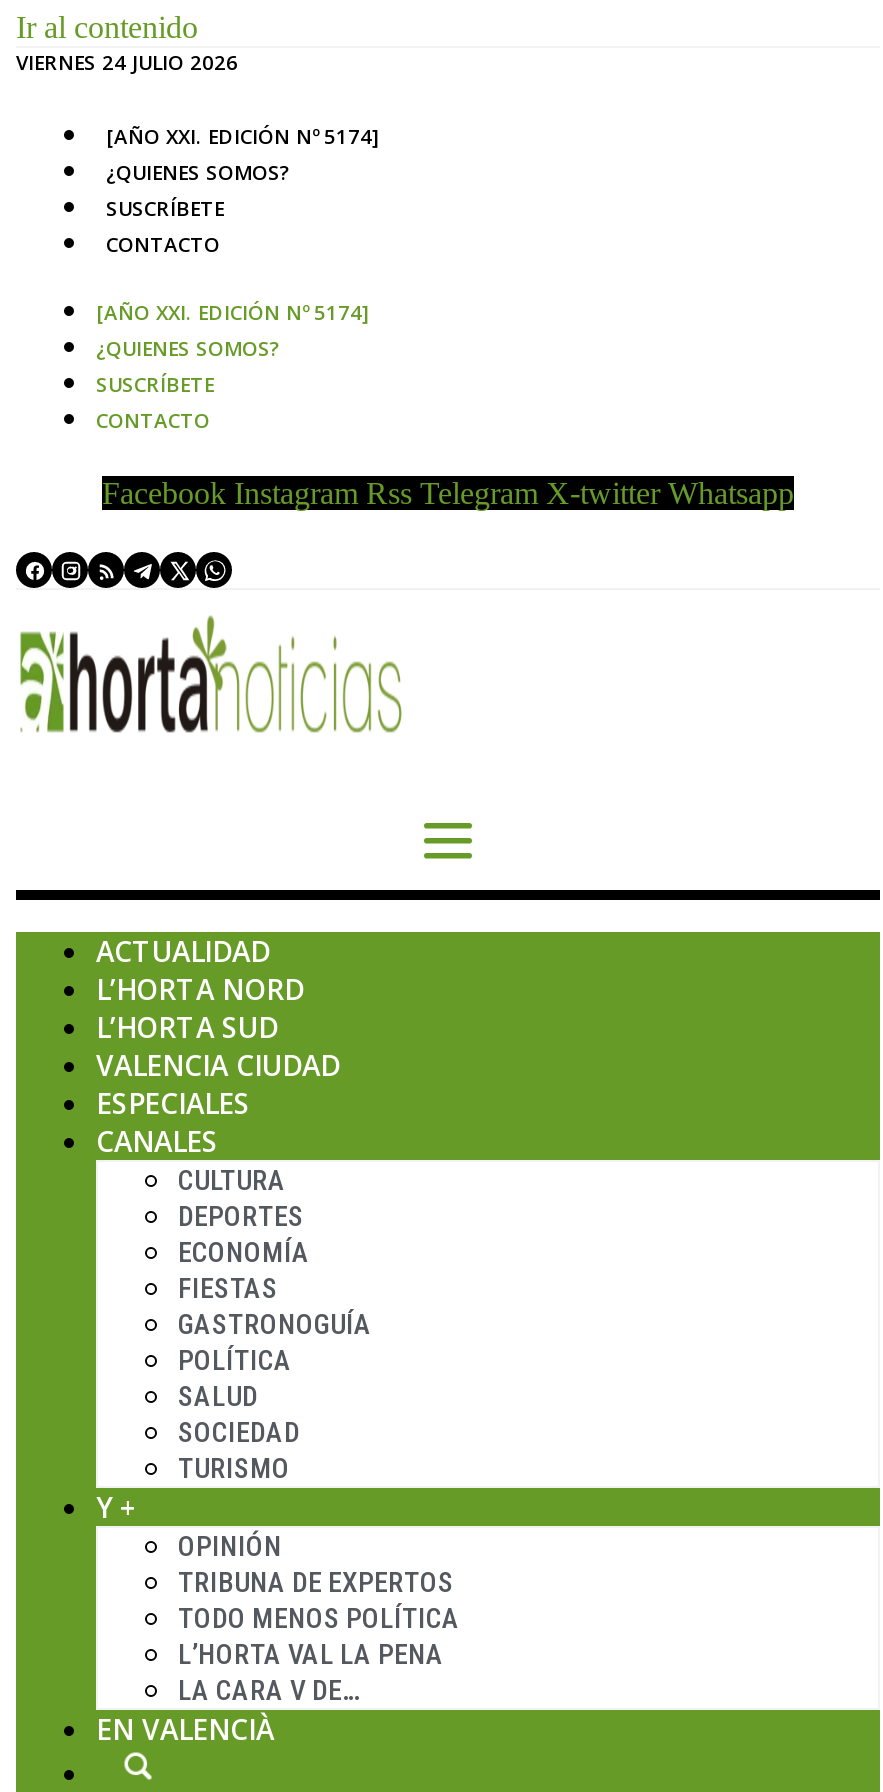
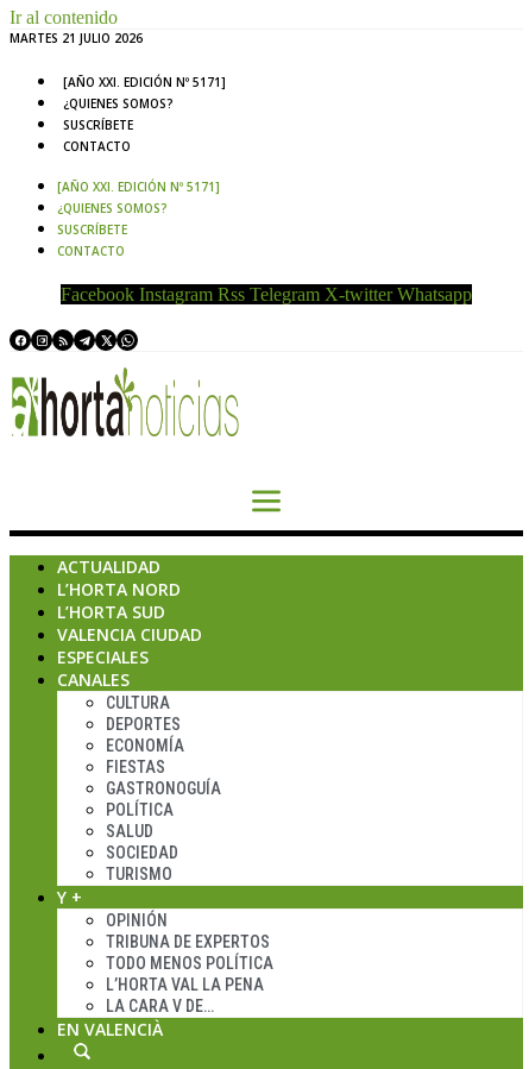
- VIERNES 24 JULIO 2026
+ MARTES 21 JULIO 2026

- [AÑO XXI. EDICIÓN Nº 5174]
+ [AÑO XXI. EDICIÓN Nº 5171]

- [AÑO XXI. EDICIÓN Nº 5174]
+ [AÑO XXI. EDICIÓN Nº 5171]
